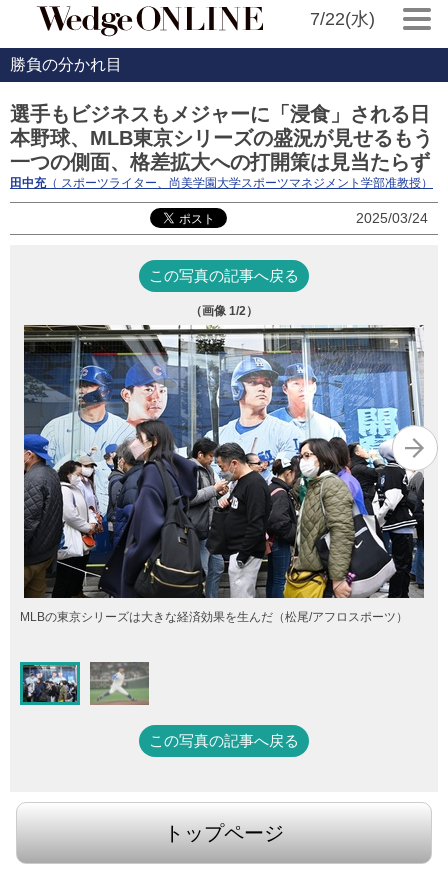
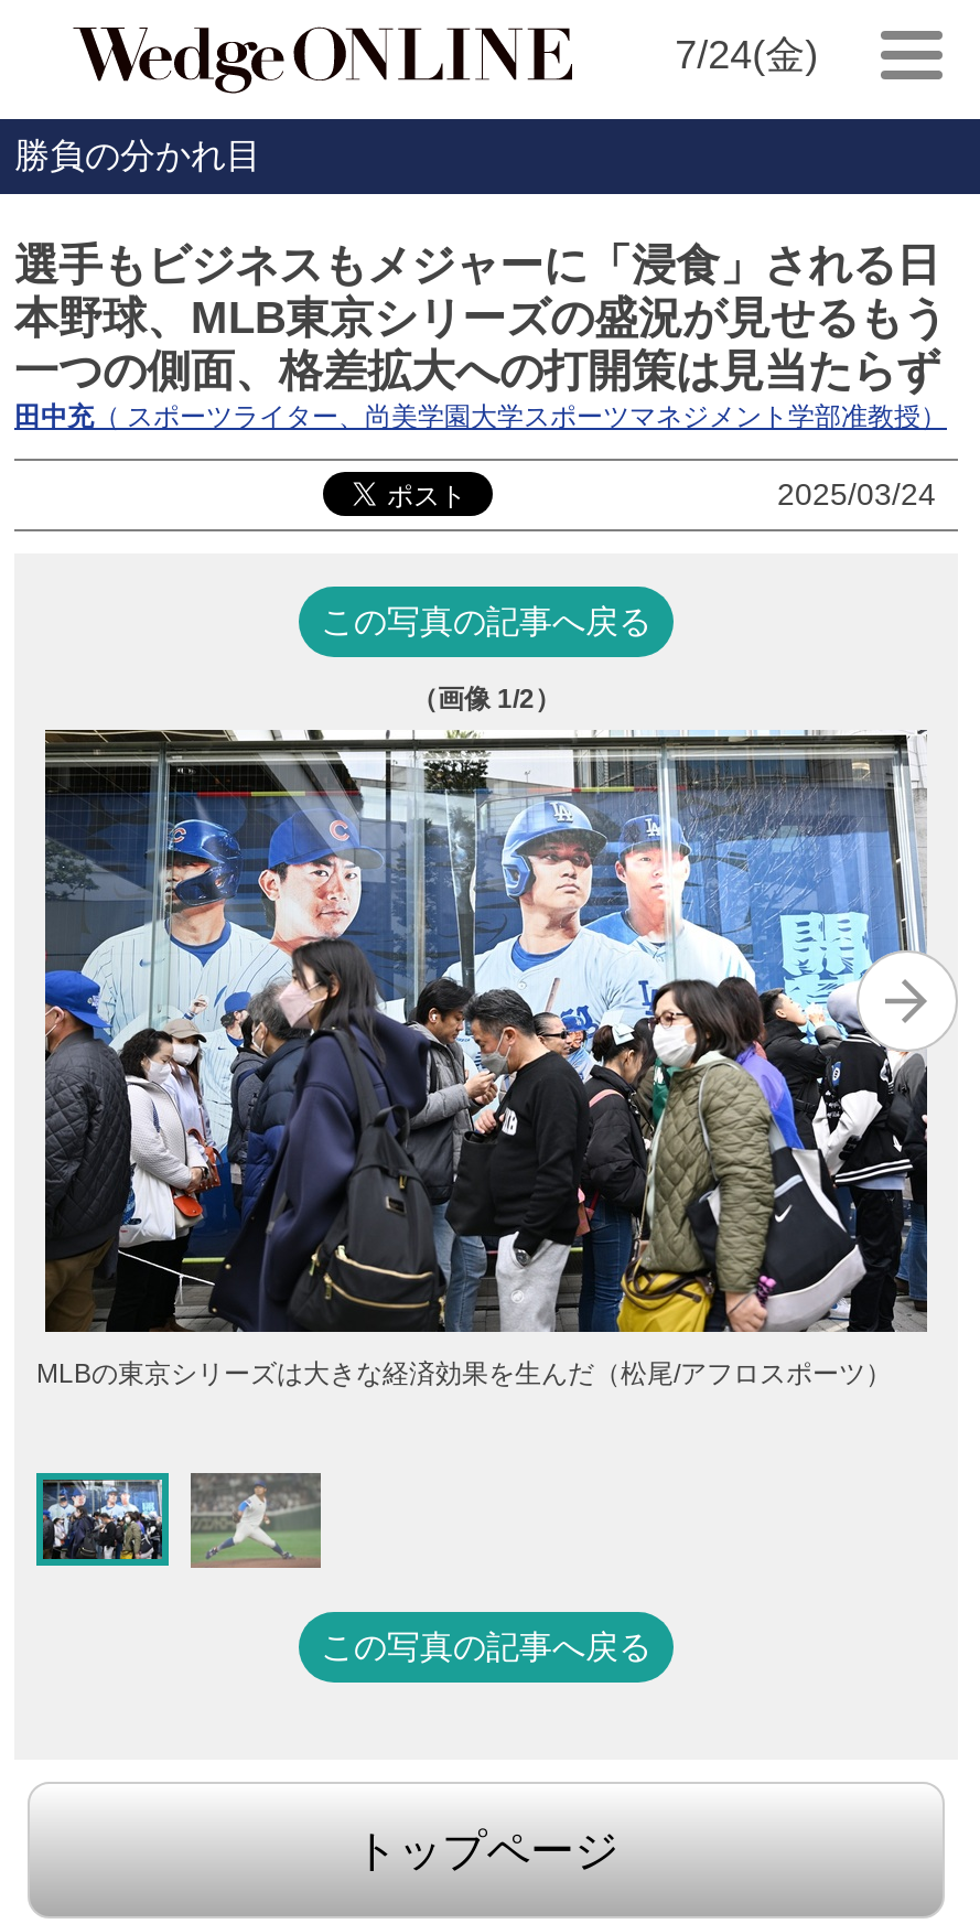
- 7/22(水)
+ 7/24(金)
